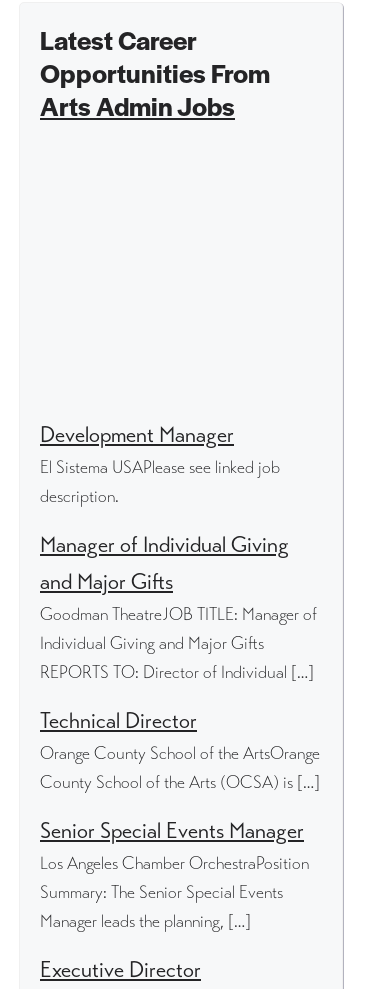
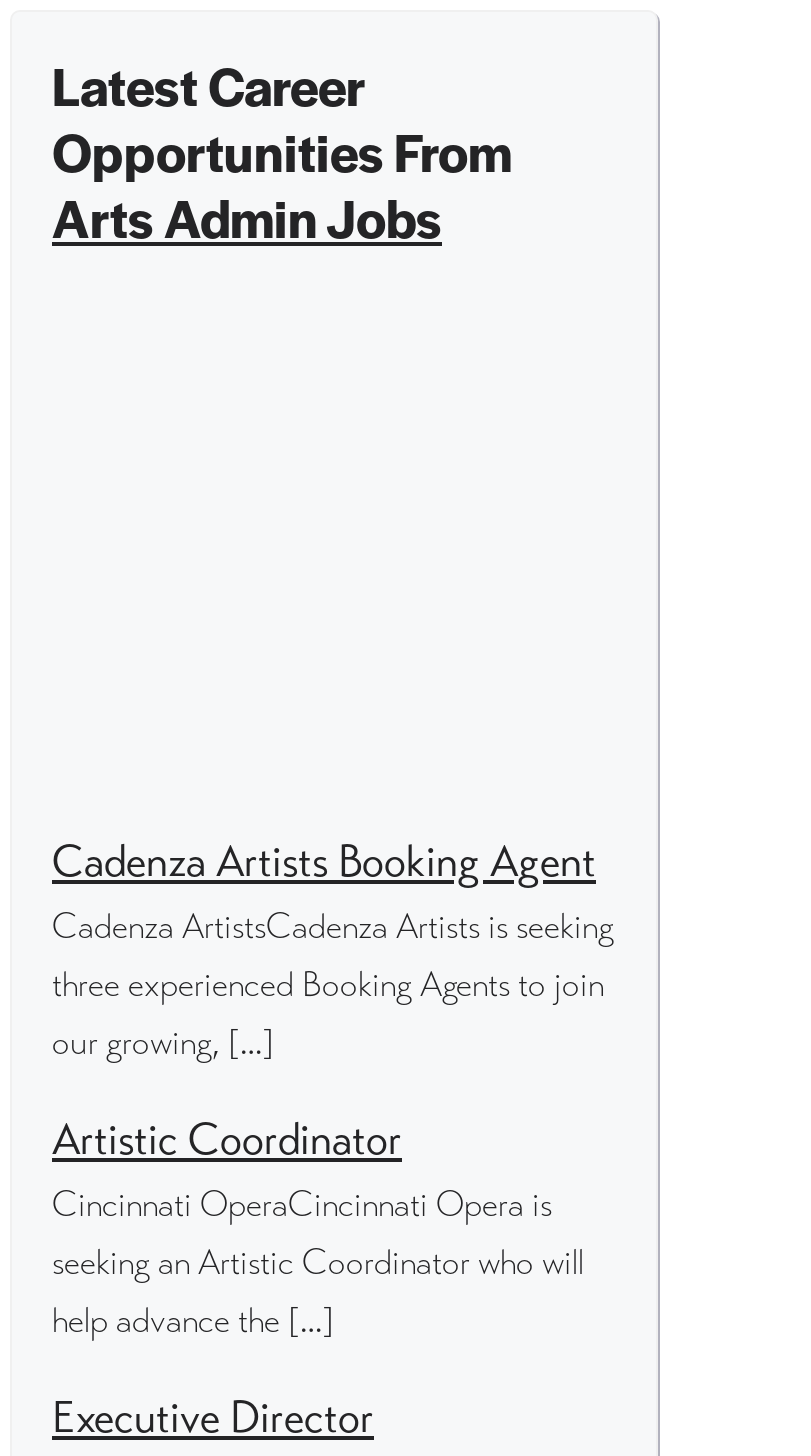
- Development Manager
- El Sistema USAPlease see linked job
- description.
- Manager of Individual Giving
- and Major Gifts
- Goodman TheatreJOB TITLE: Manager of
- Individual Giving and Major Gifts
- REPORTS TO: Director of Individual […]
- Technical Director
- Orange County School of the ArtsOrange
- County School of the Arts (OCSA) is […]
- Senior Special Events Manager
- Los Angeles Chamber OrchestraPosition
- Summary: The Senior Special Events
- Manager leads the planning, […]
+ Cadenza Artists Booking Agent
+ Cadenza ArtistsCadenza Artists is seeking
+ three experienced Booking Agents to join
+ our growing, […]
+ Artistic Coordinator
+ Cincinnati OperaCincinnati Opera is
+ seeking an Artistic Coordinator who will
+ help advance the […]
